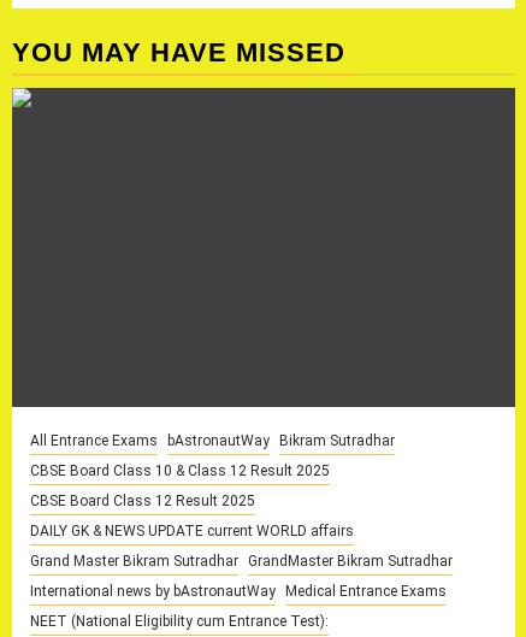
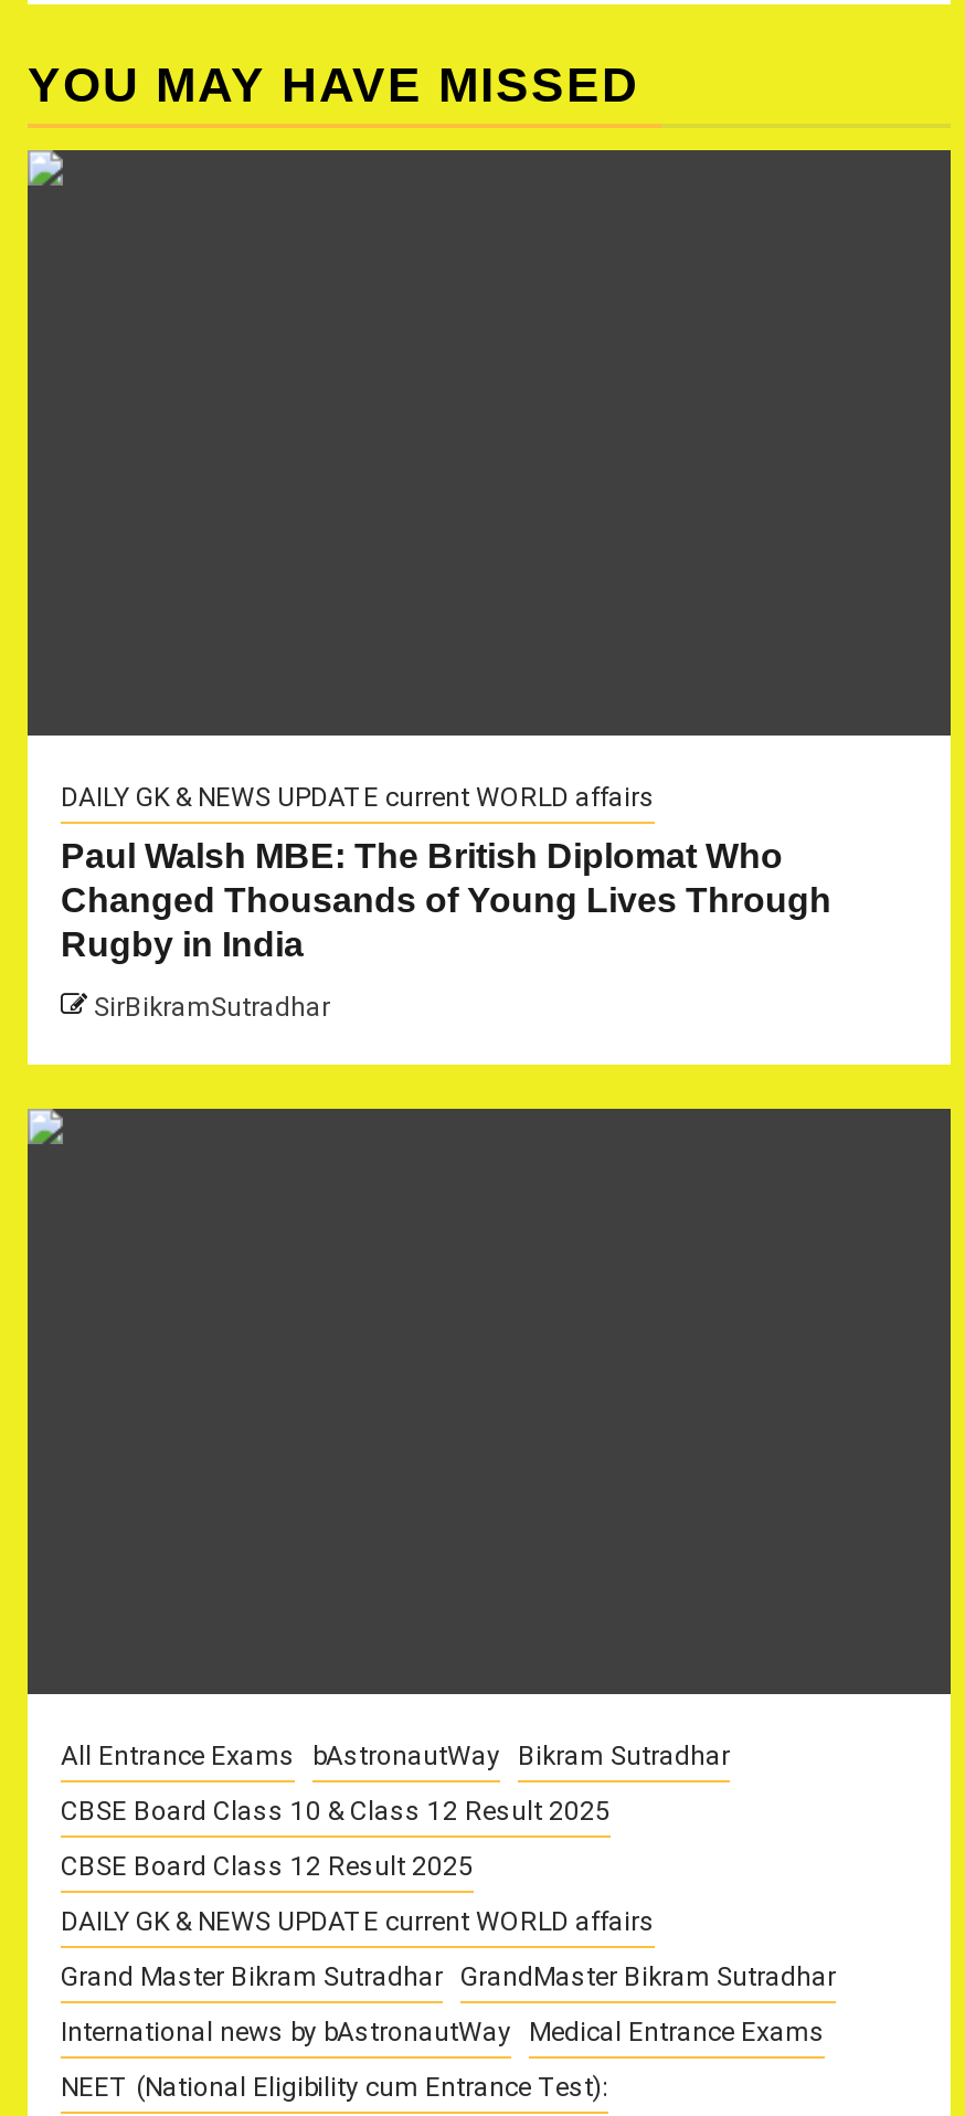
+ DAILY GK & NEWS UPDATE current WORLD affairs
+ Paul Walsh MBE: The British Diplomat Who
+ Changed Thousands of Young Lives Through
+ Rugby in India
+ SirBikramSutradhar
